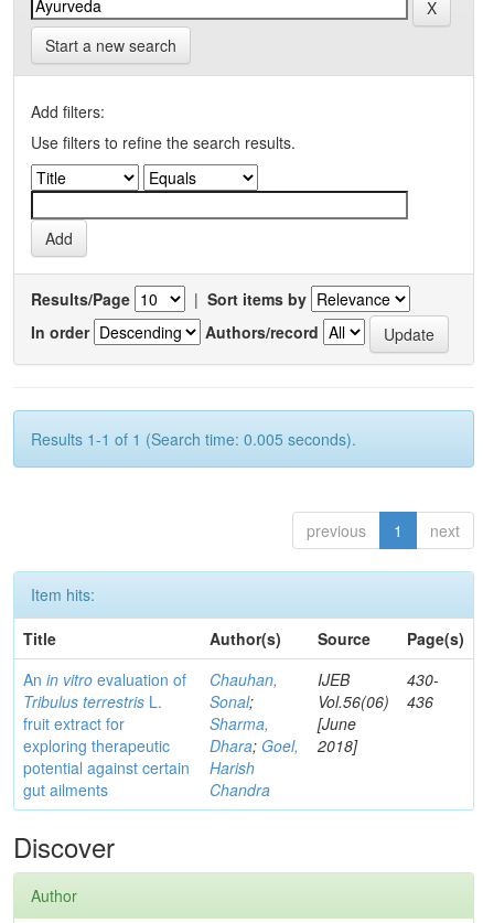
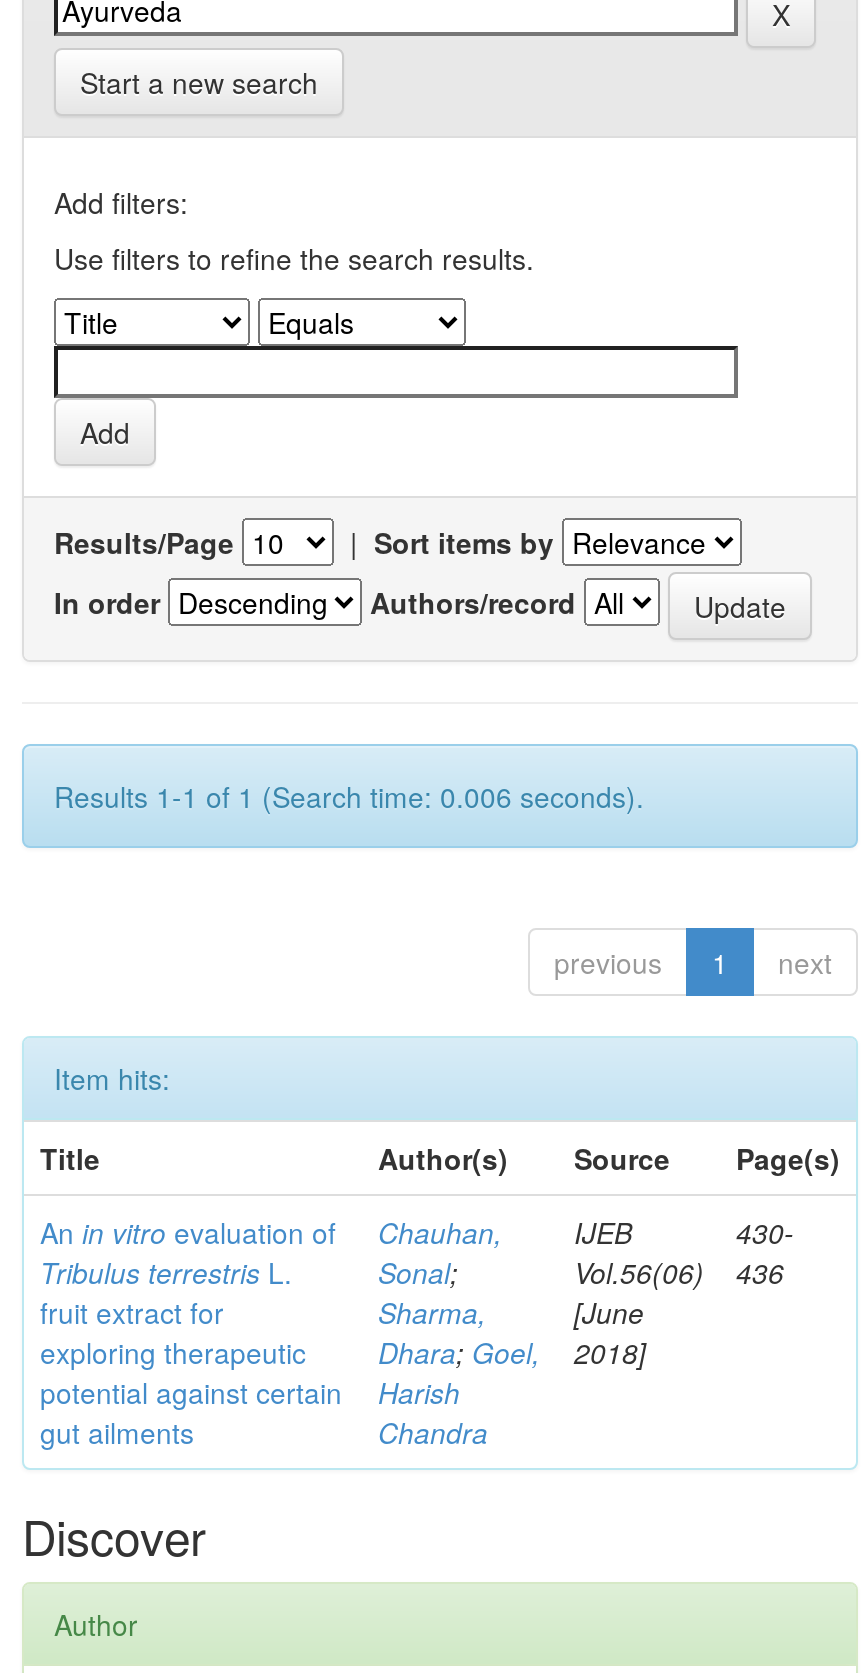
- Results 1-1 of 1 (Search time: 0.005 seconds).
+ Results 1-1 of 1 (Search time: 0.006 seconds).
